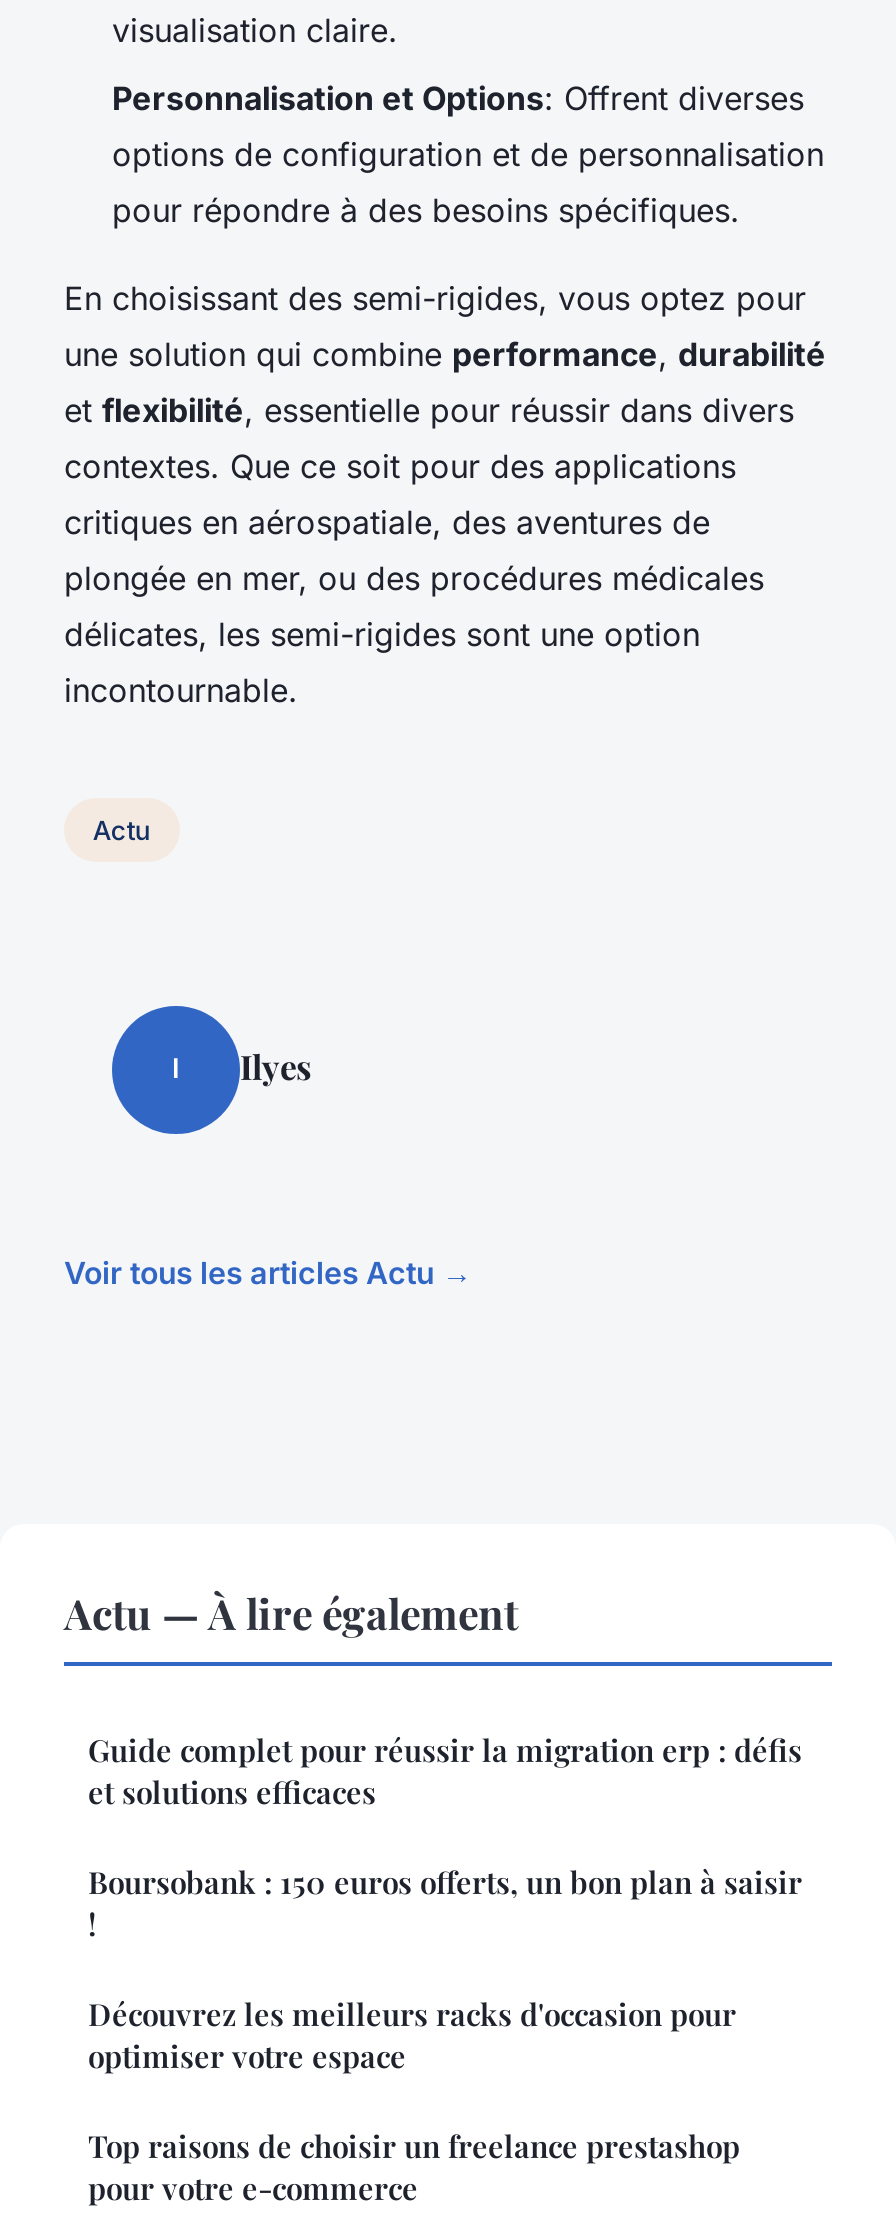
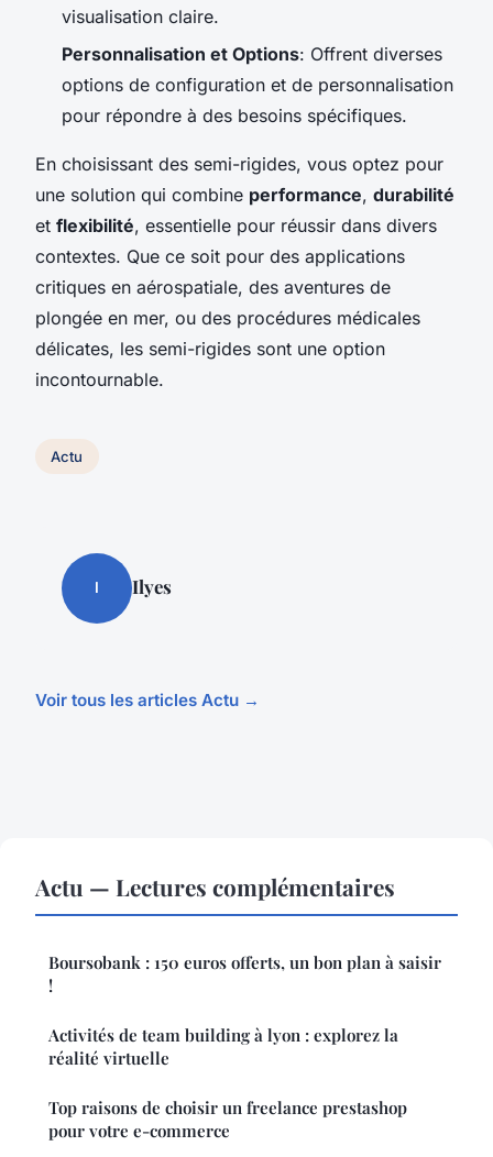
- Actu — À lire également
- Guide complet pour réussir la migration erp : défis
- et solutions efficaces
+ Actu — Lectures complémentaires

- Découvrez les meilleurs racks d'occasion pour
- optimiser votre espace
+ Activités de team building à lyon : explorez la
+ réalité virtuelle
